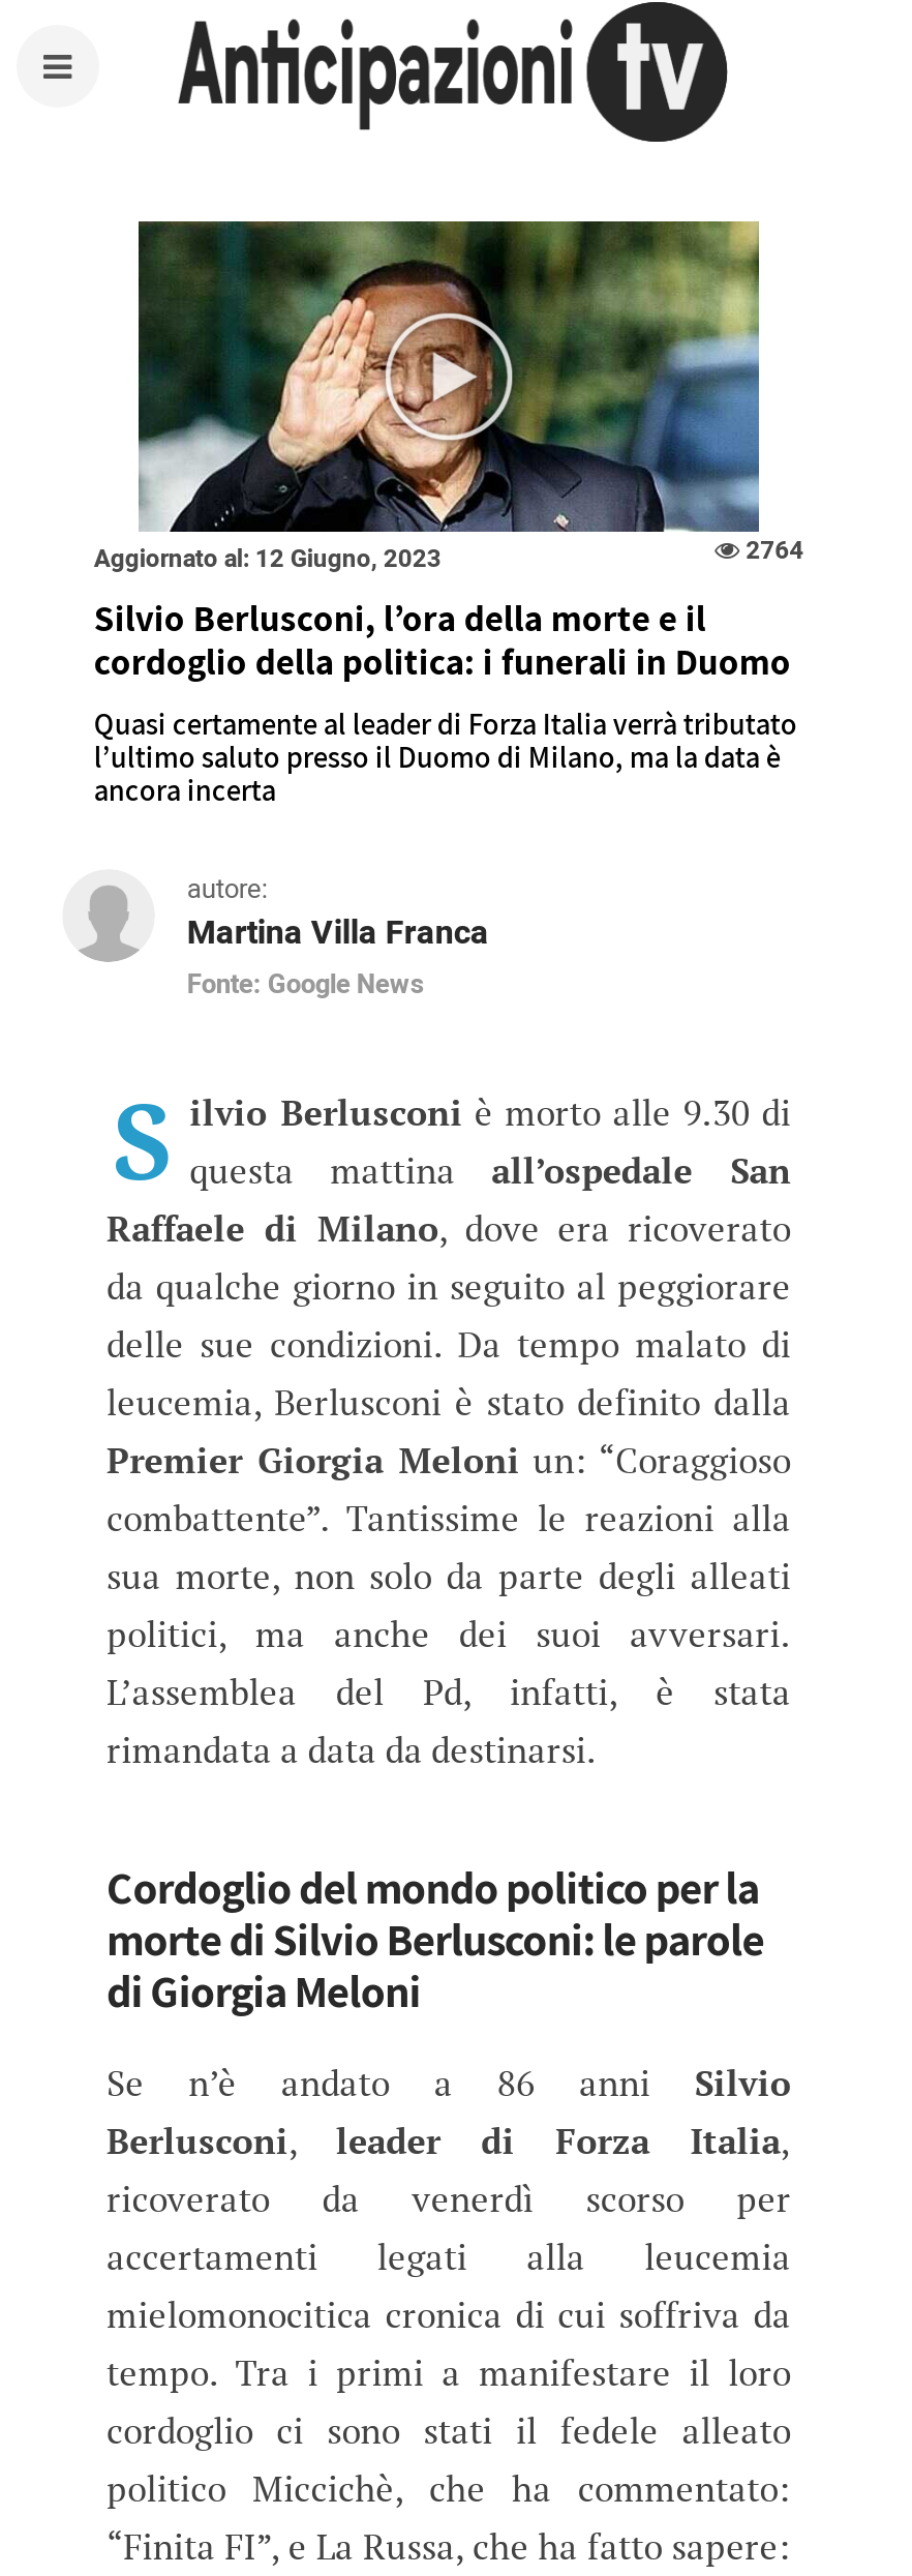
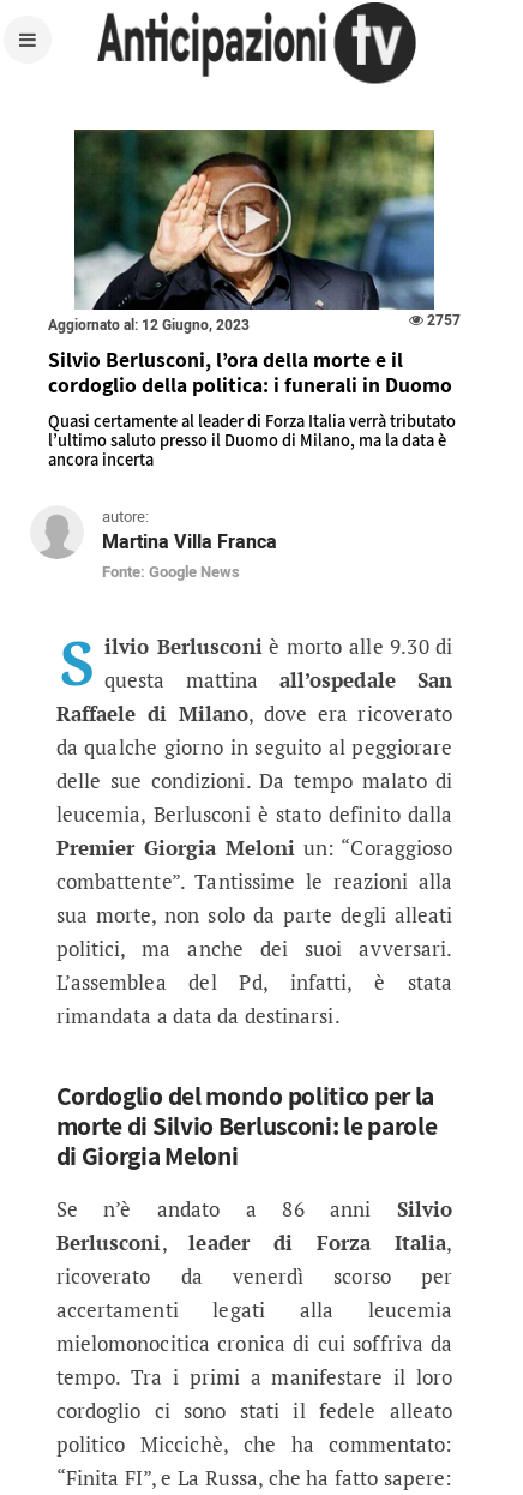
- 2764
+ 2757
